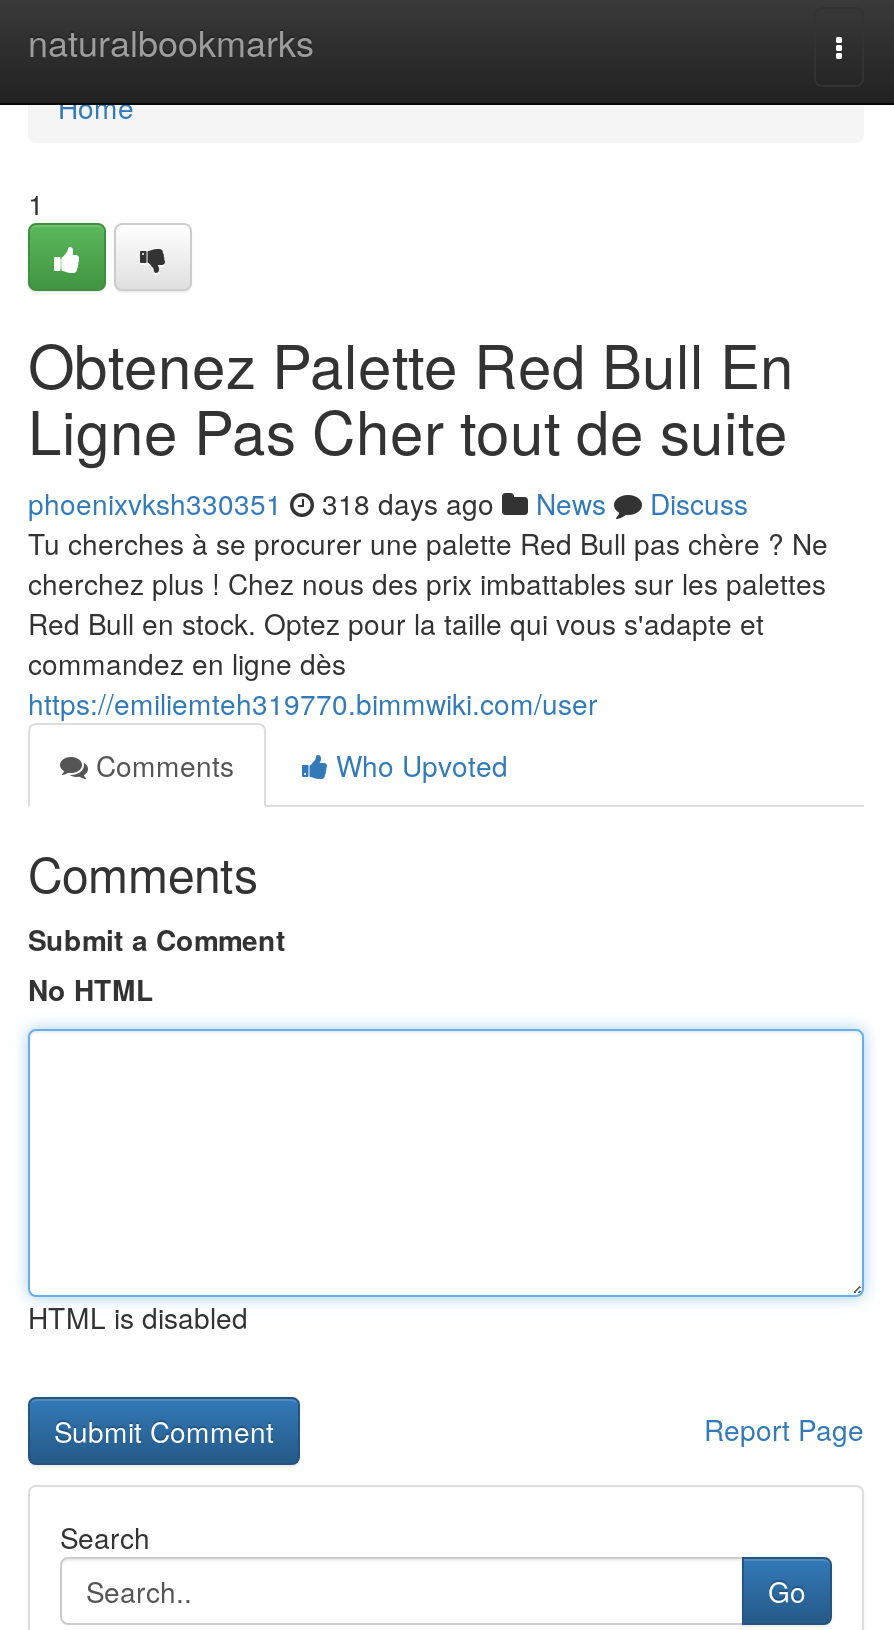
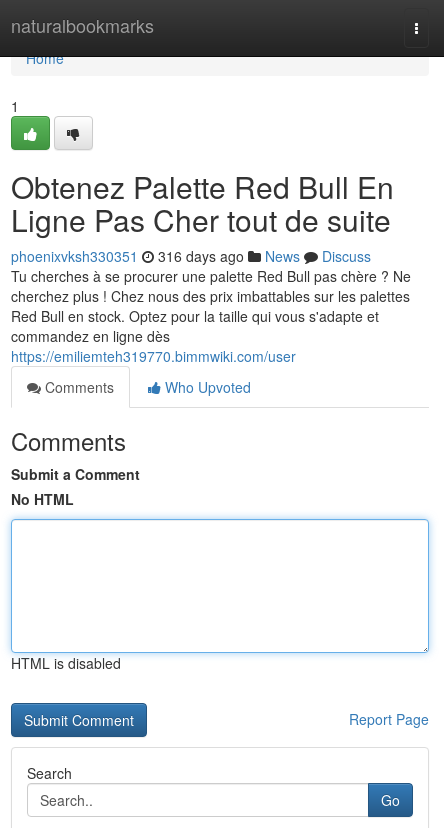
- phoenixvksh330351 318 days ago News Discuss
+ phoenixvksh330351 316 days ago News Discuss
